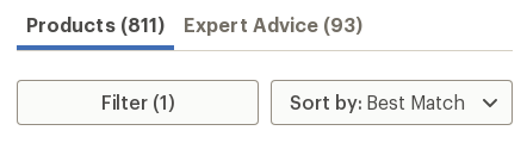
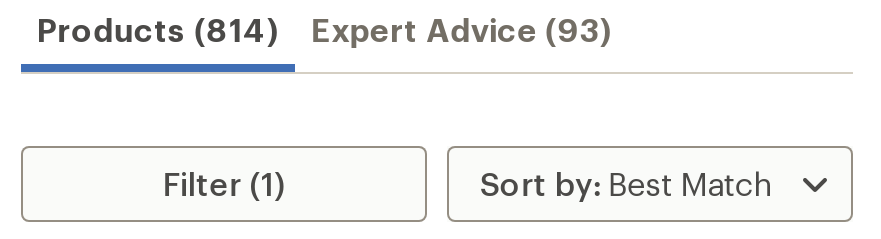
- Products (811) Expert Advice (93)
+ Products (814) Expert Advice (93)
